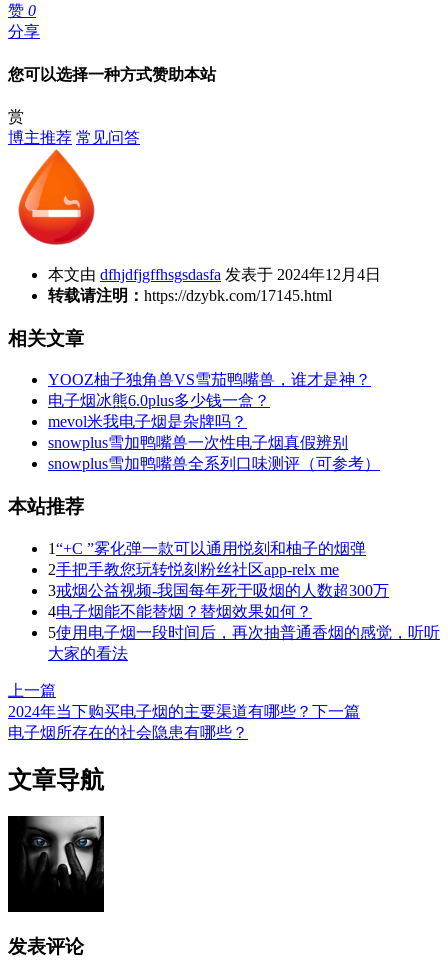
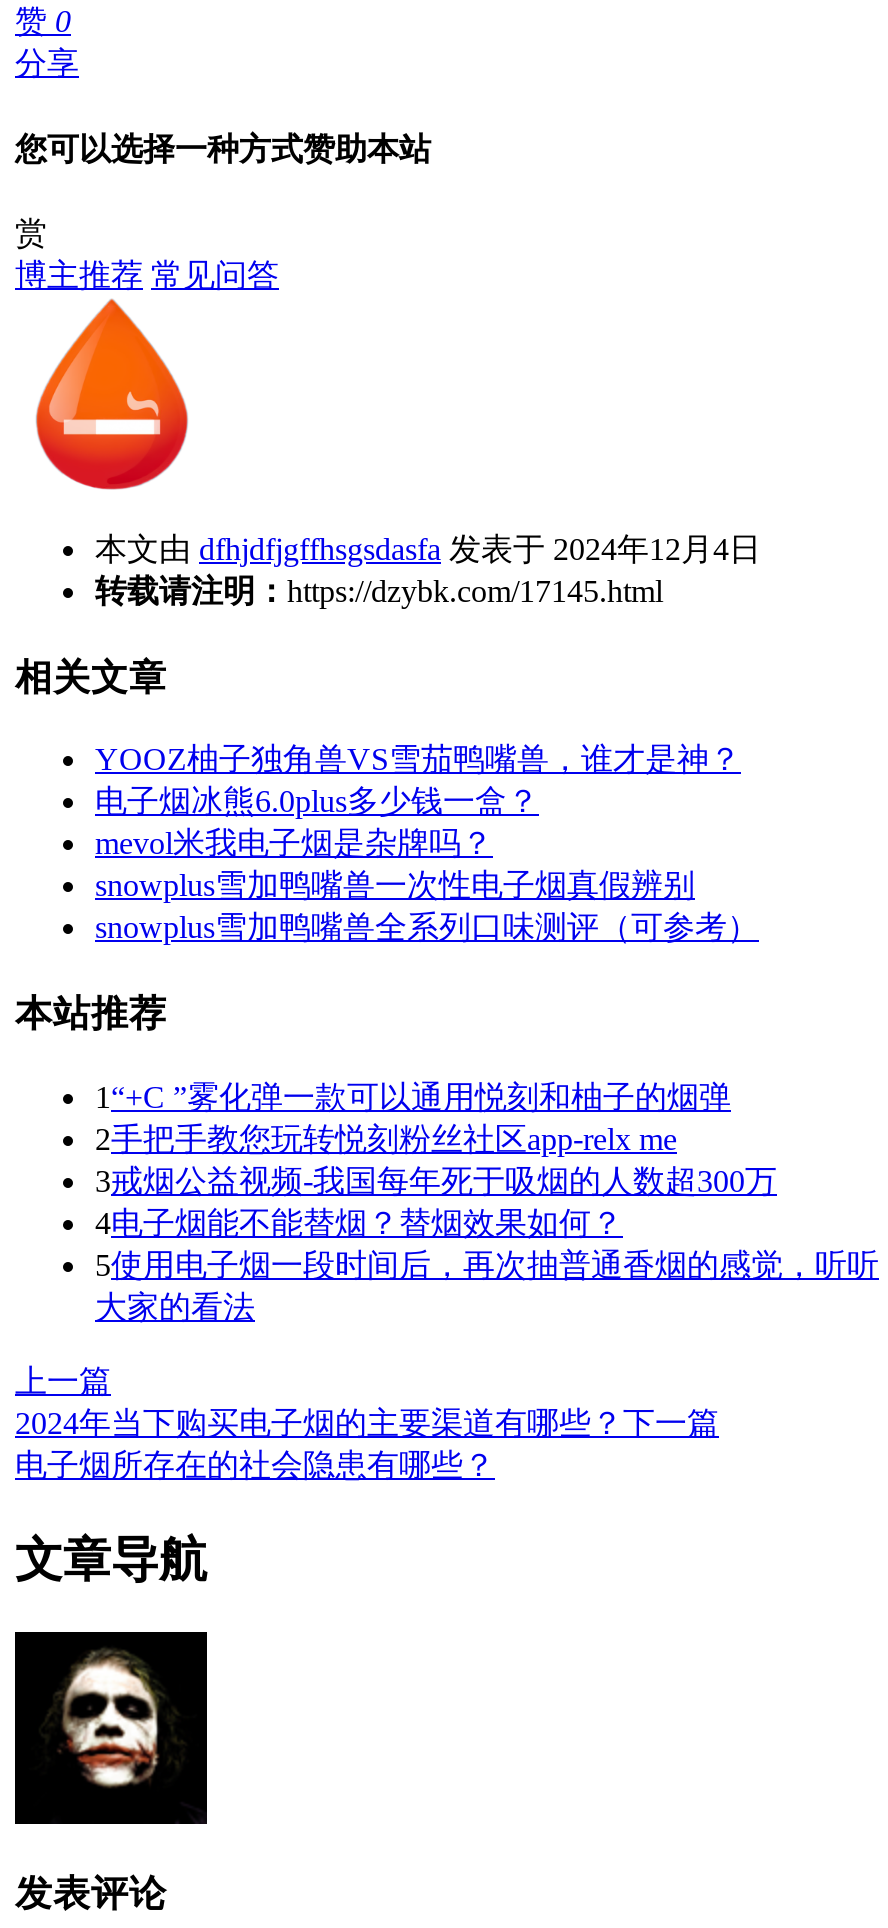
- [image]
+ [image]
